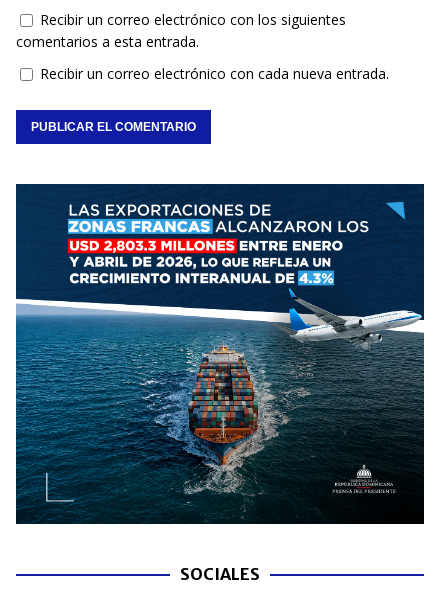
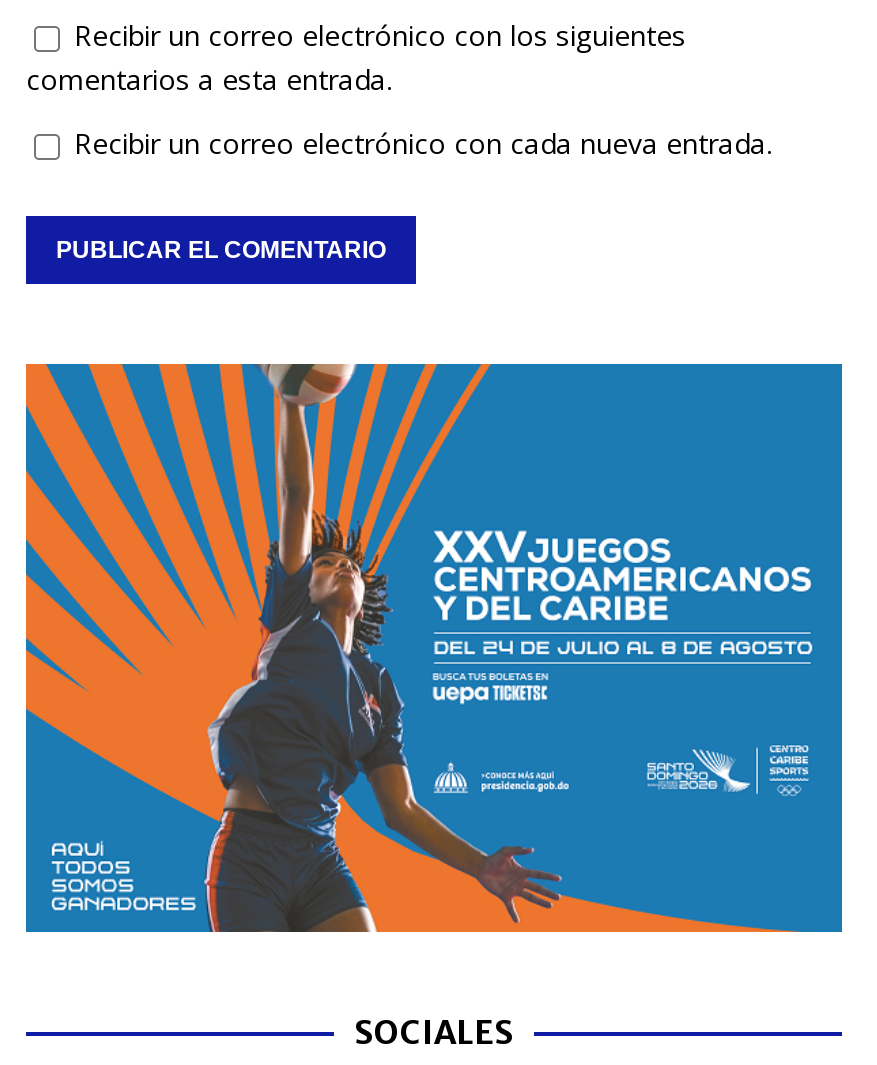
- [image]
+ [image]
